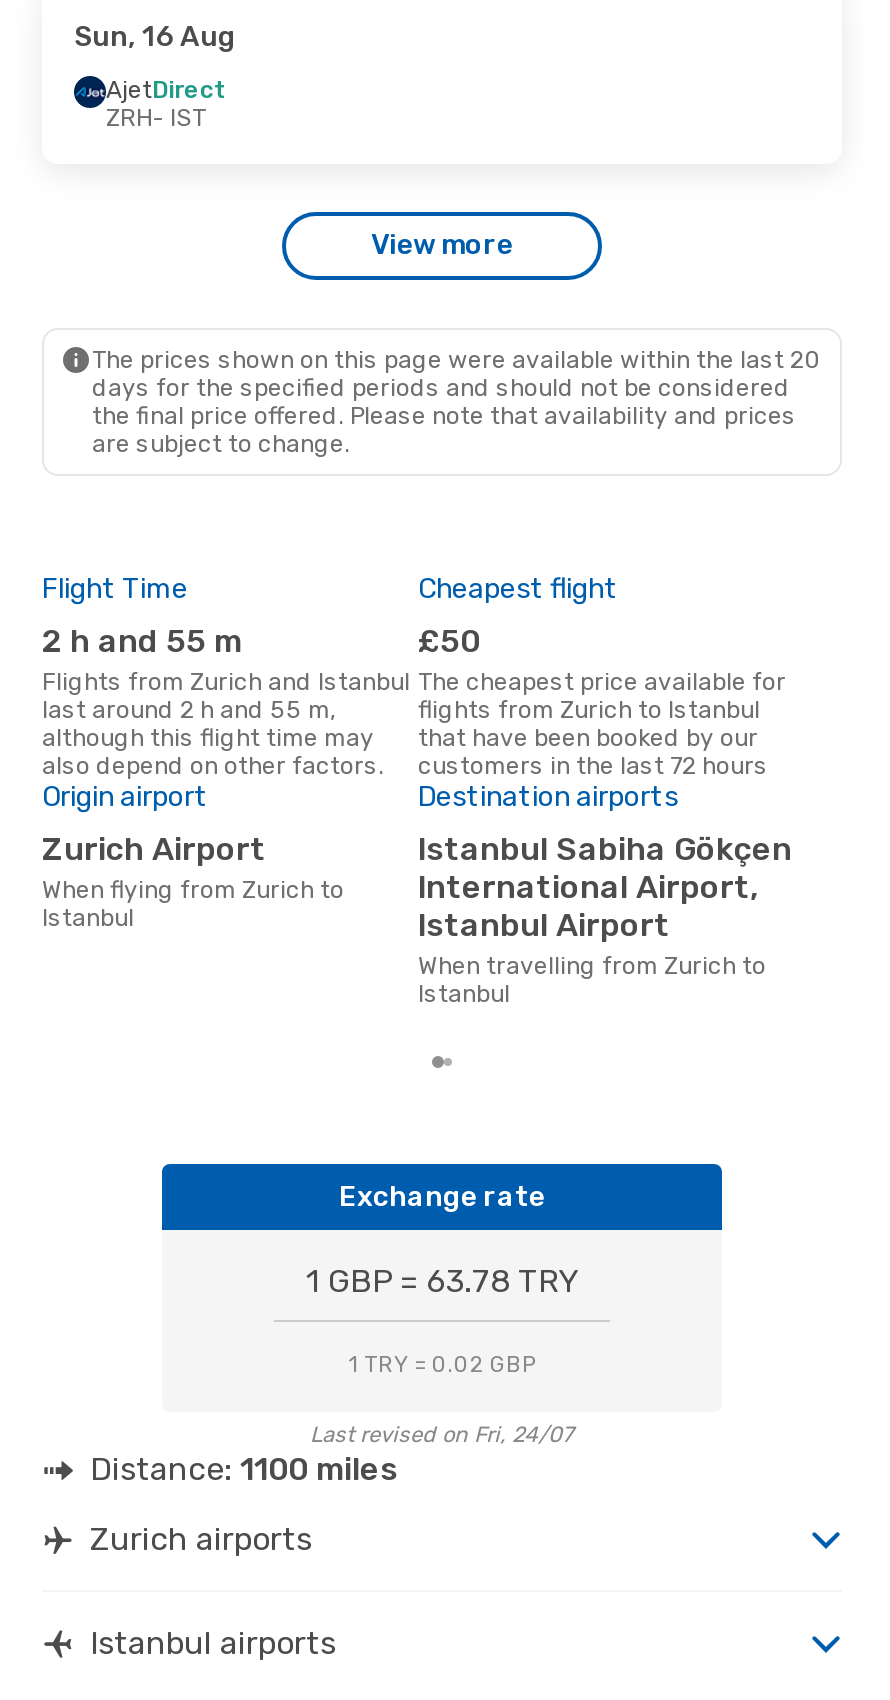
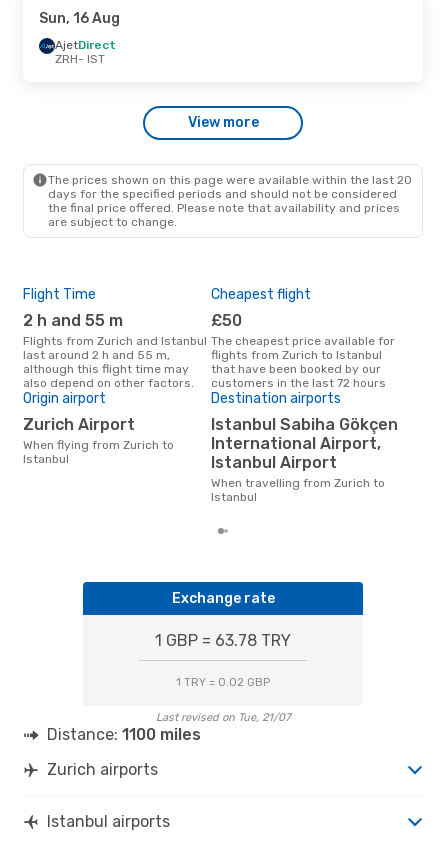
- Last revised on Fri, 24/07
+ Last revised on Tue, 21/07
